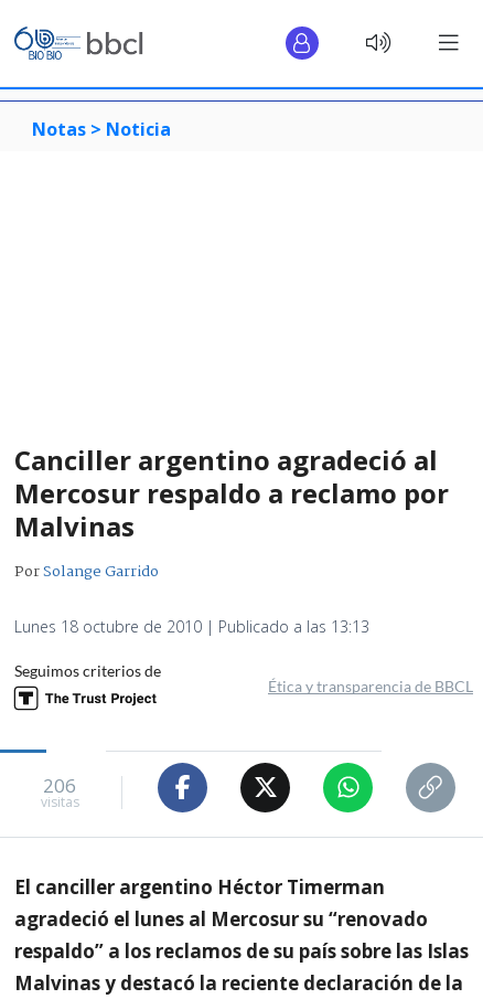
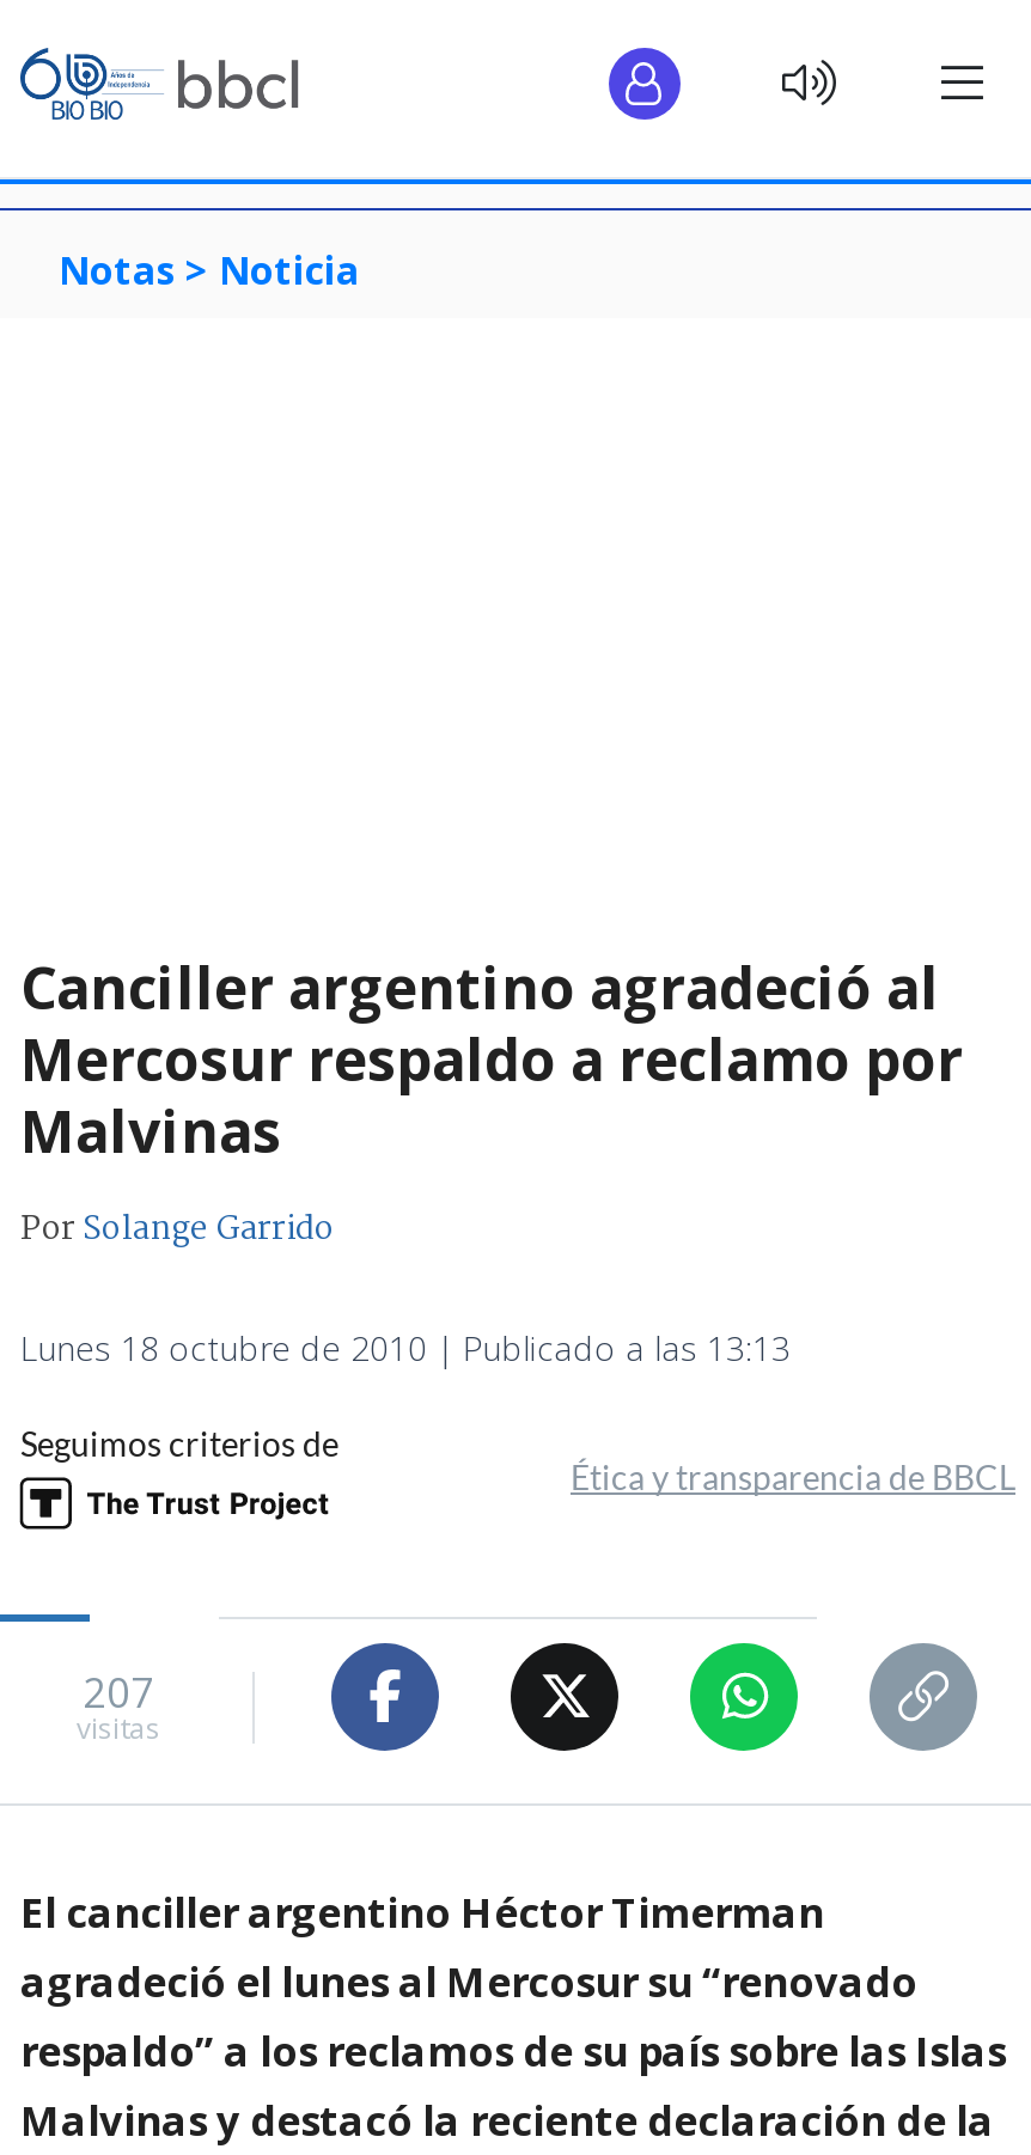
- 206
+ 207
